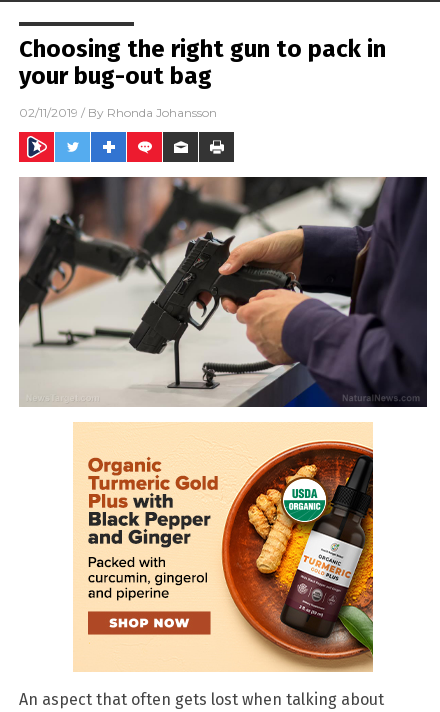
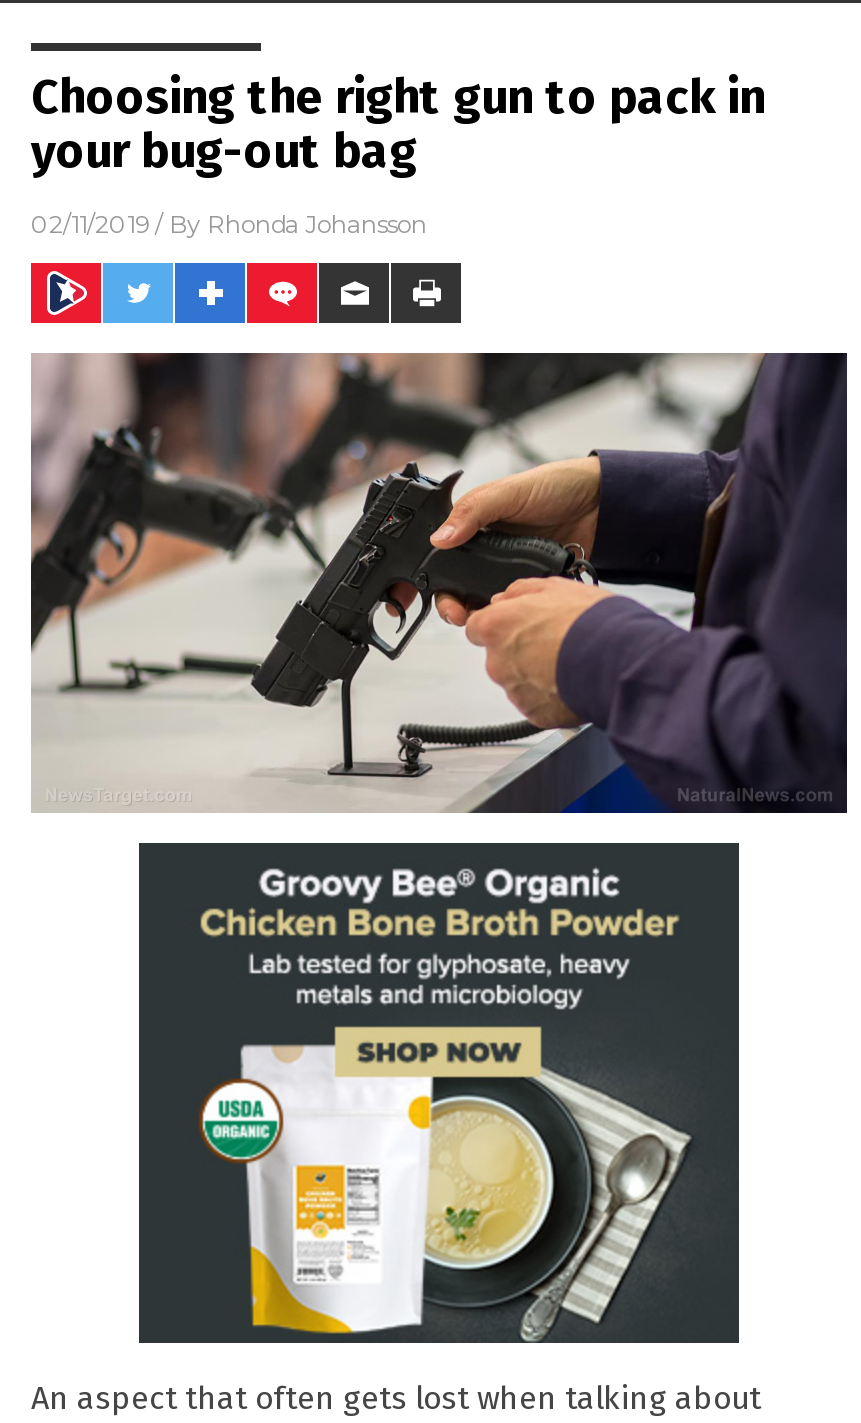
- [image]
+ [image]
